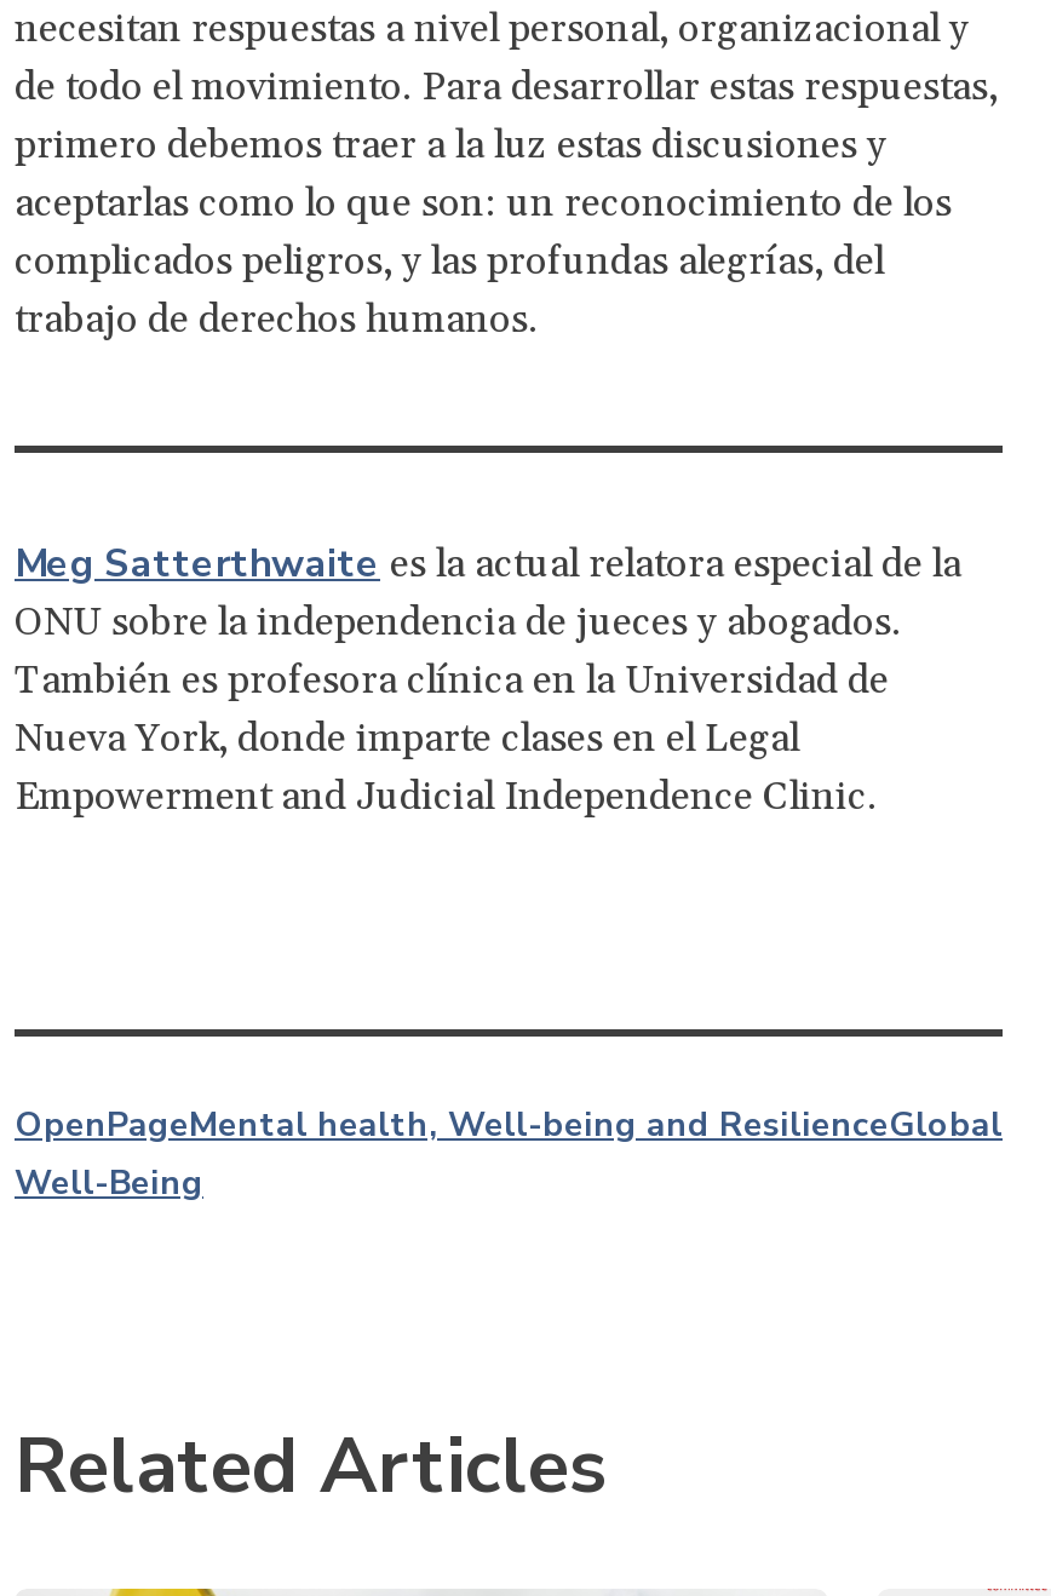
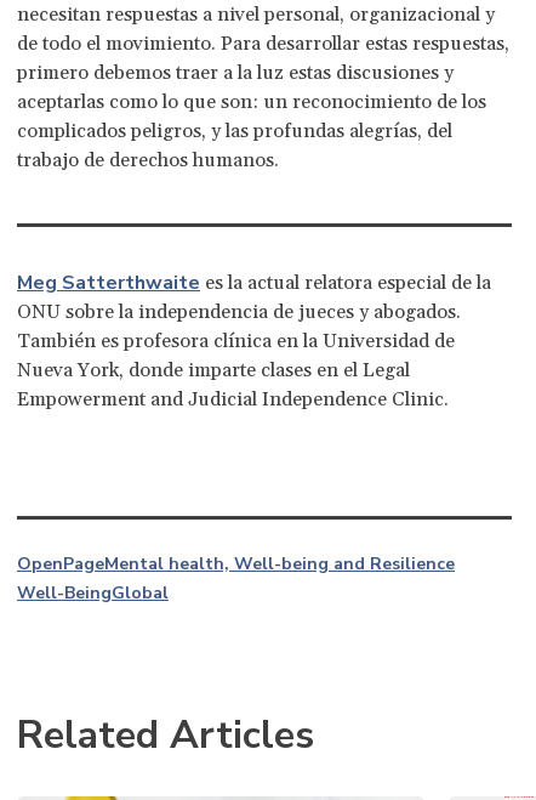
- OpenPageMental health, Well-being and ResilienceGlobal
- Well-Being
+ OpenPageMental health, Well-being and Resilience
+ Well-BeingGlobal
